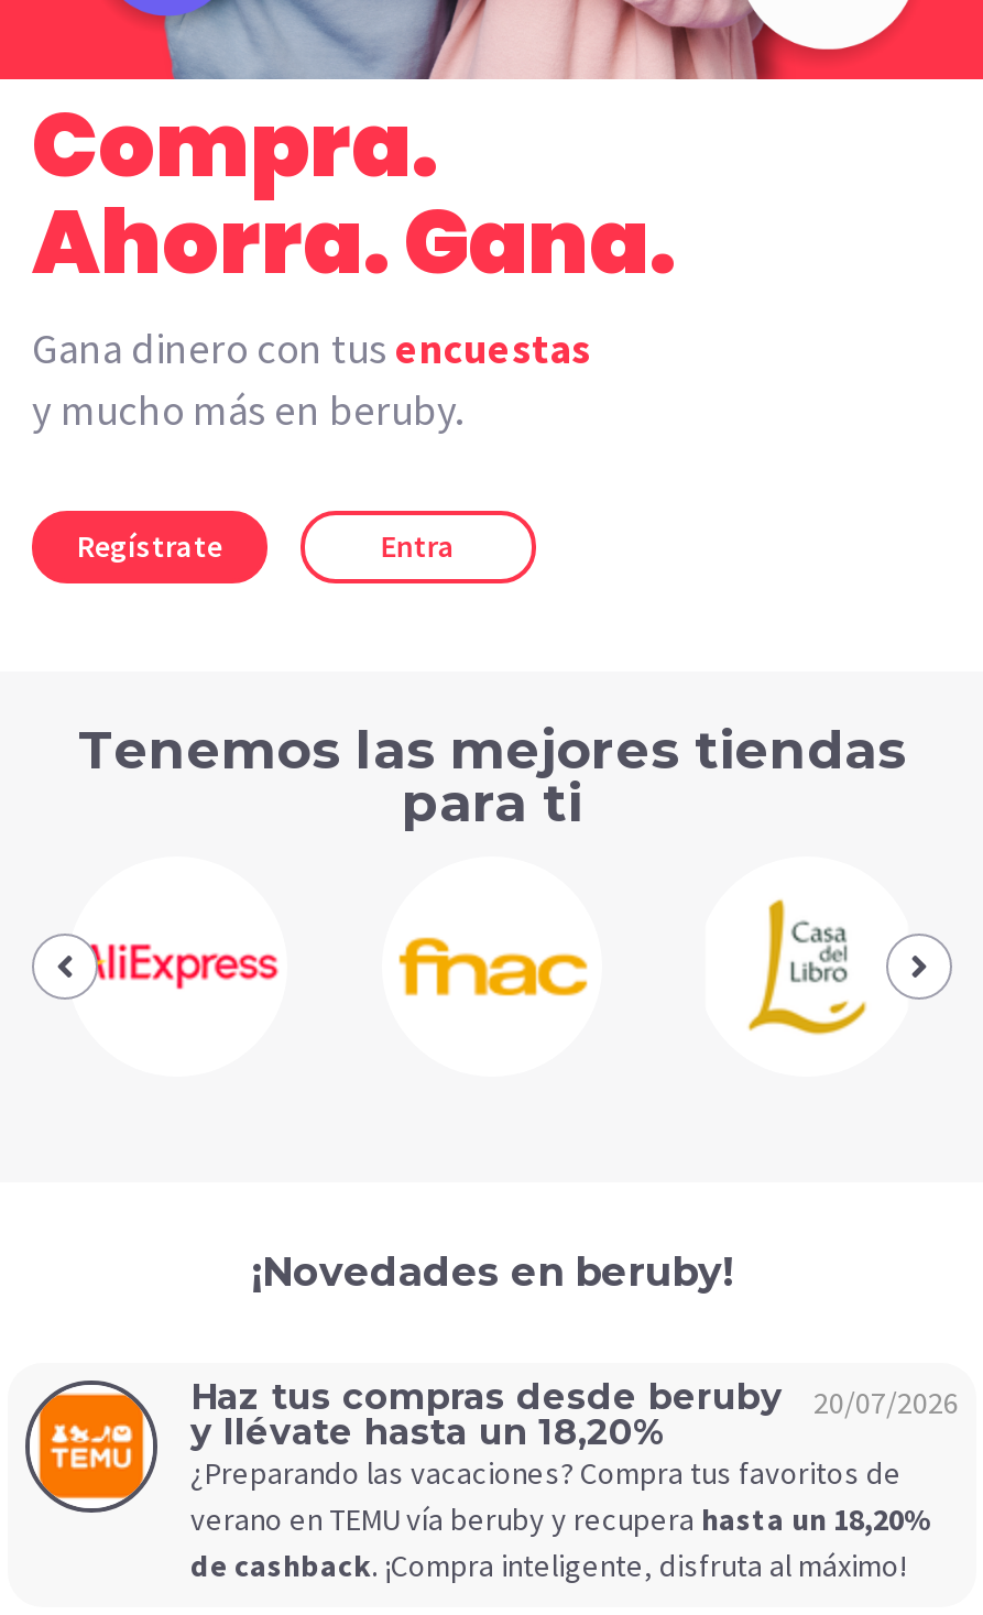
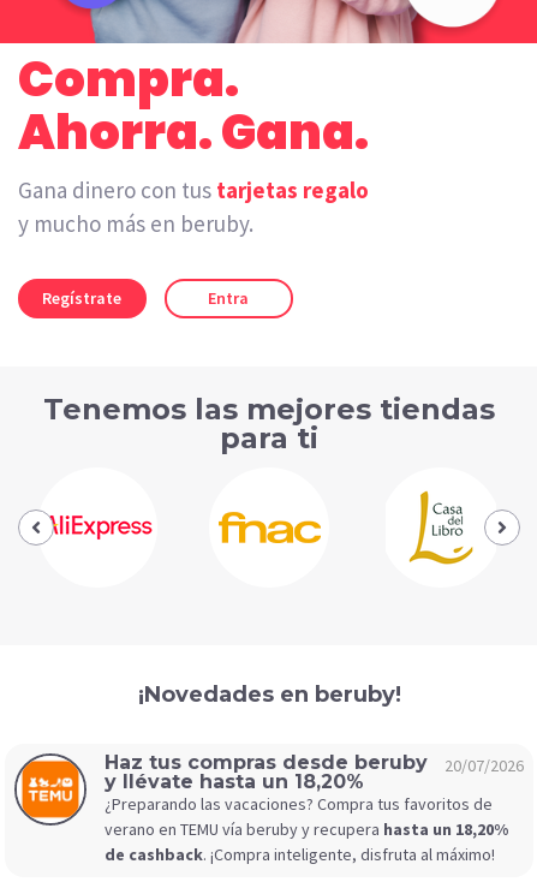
- Gana dinero con tus
+ Gana dinero con tus tarjetas regalo
